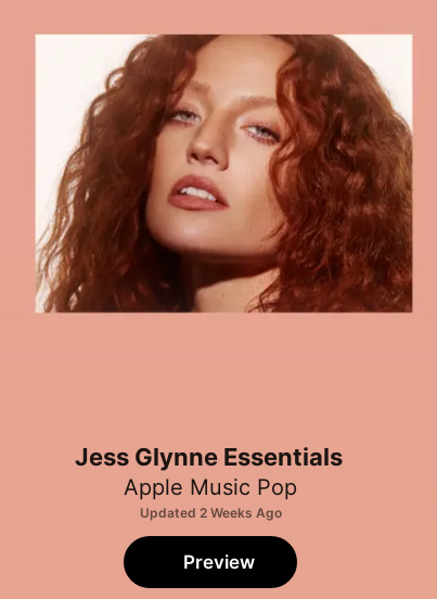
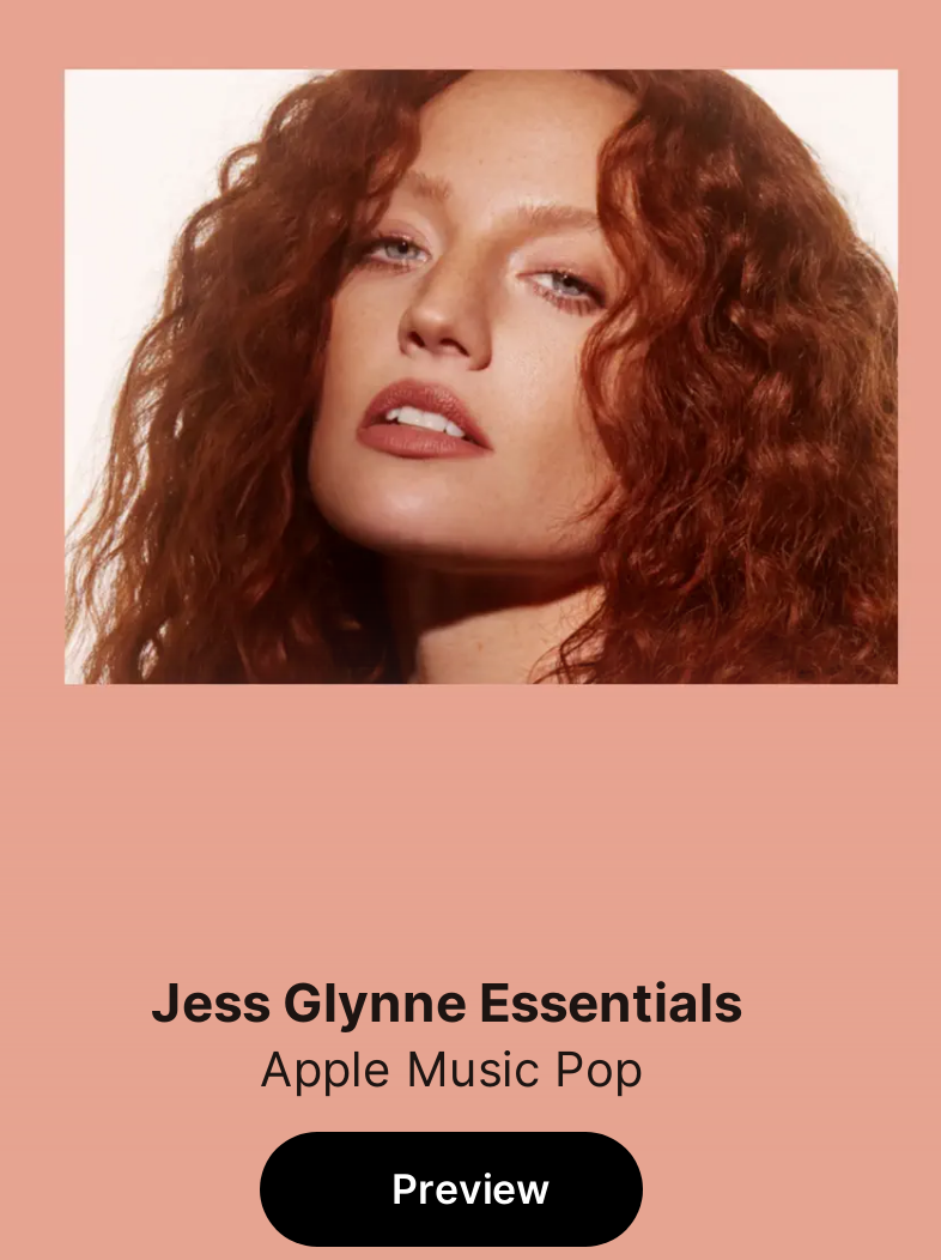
- Updated 2 Weeks Ago
